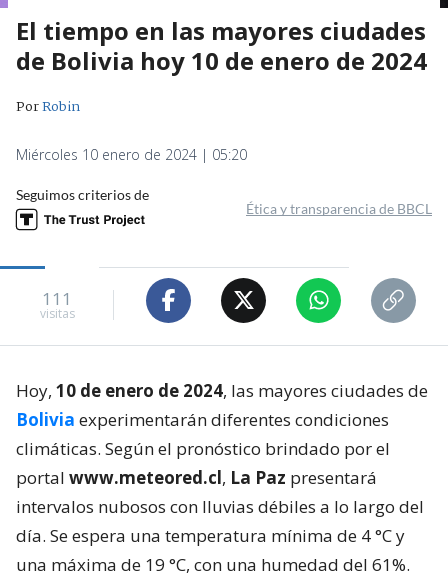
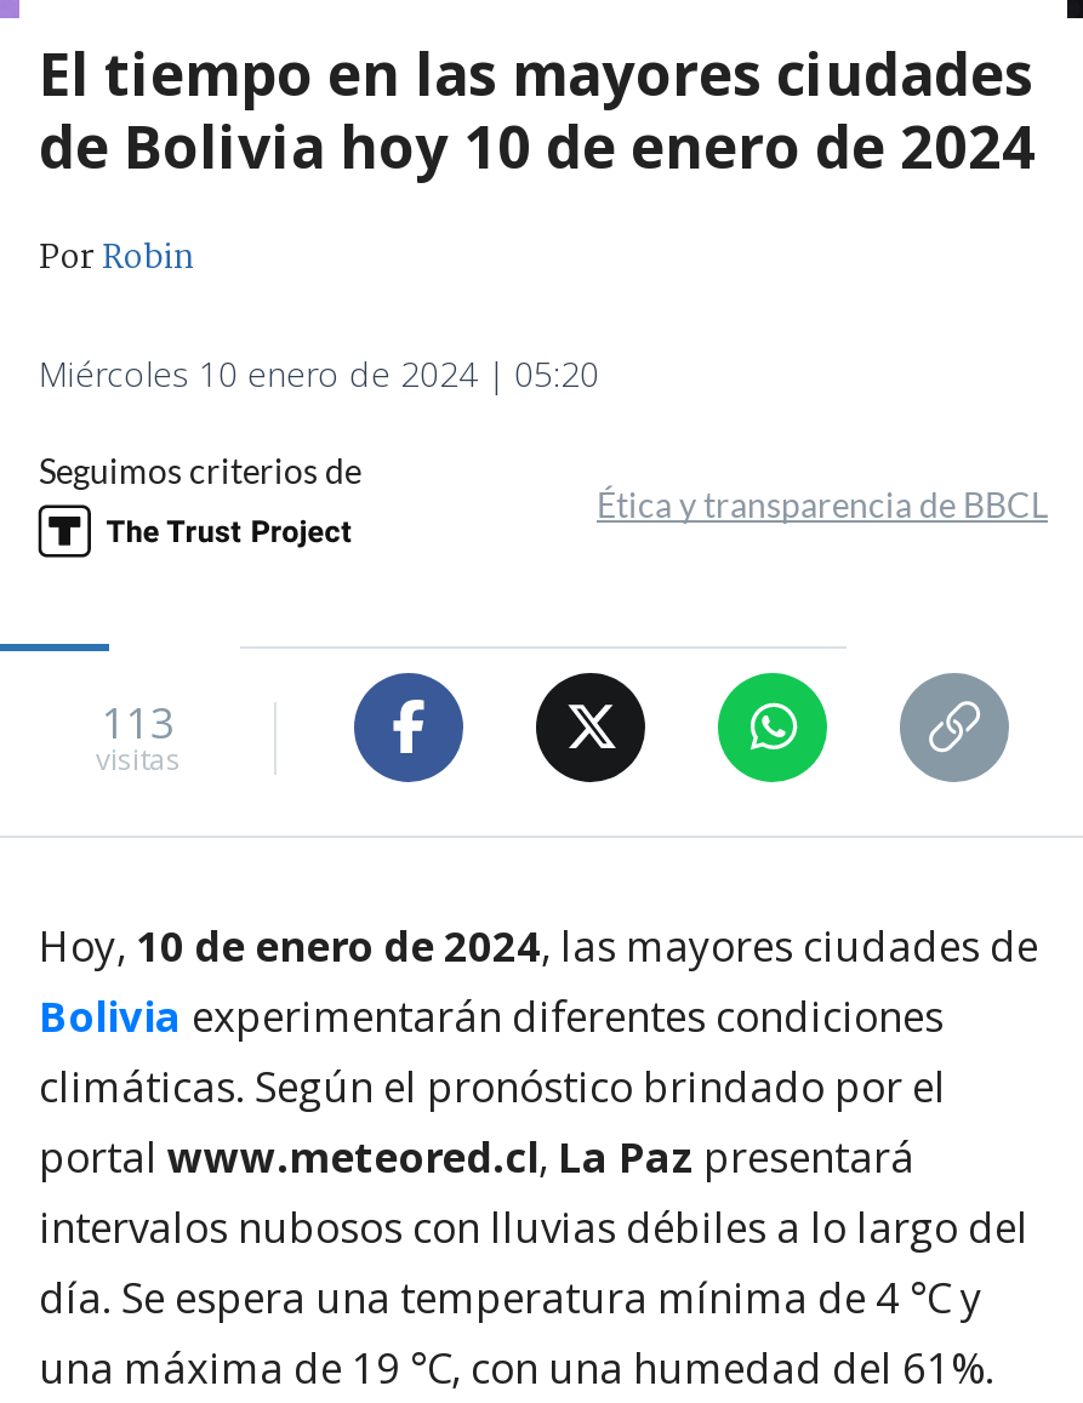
- 111
+ 113
